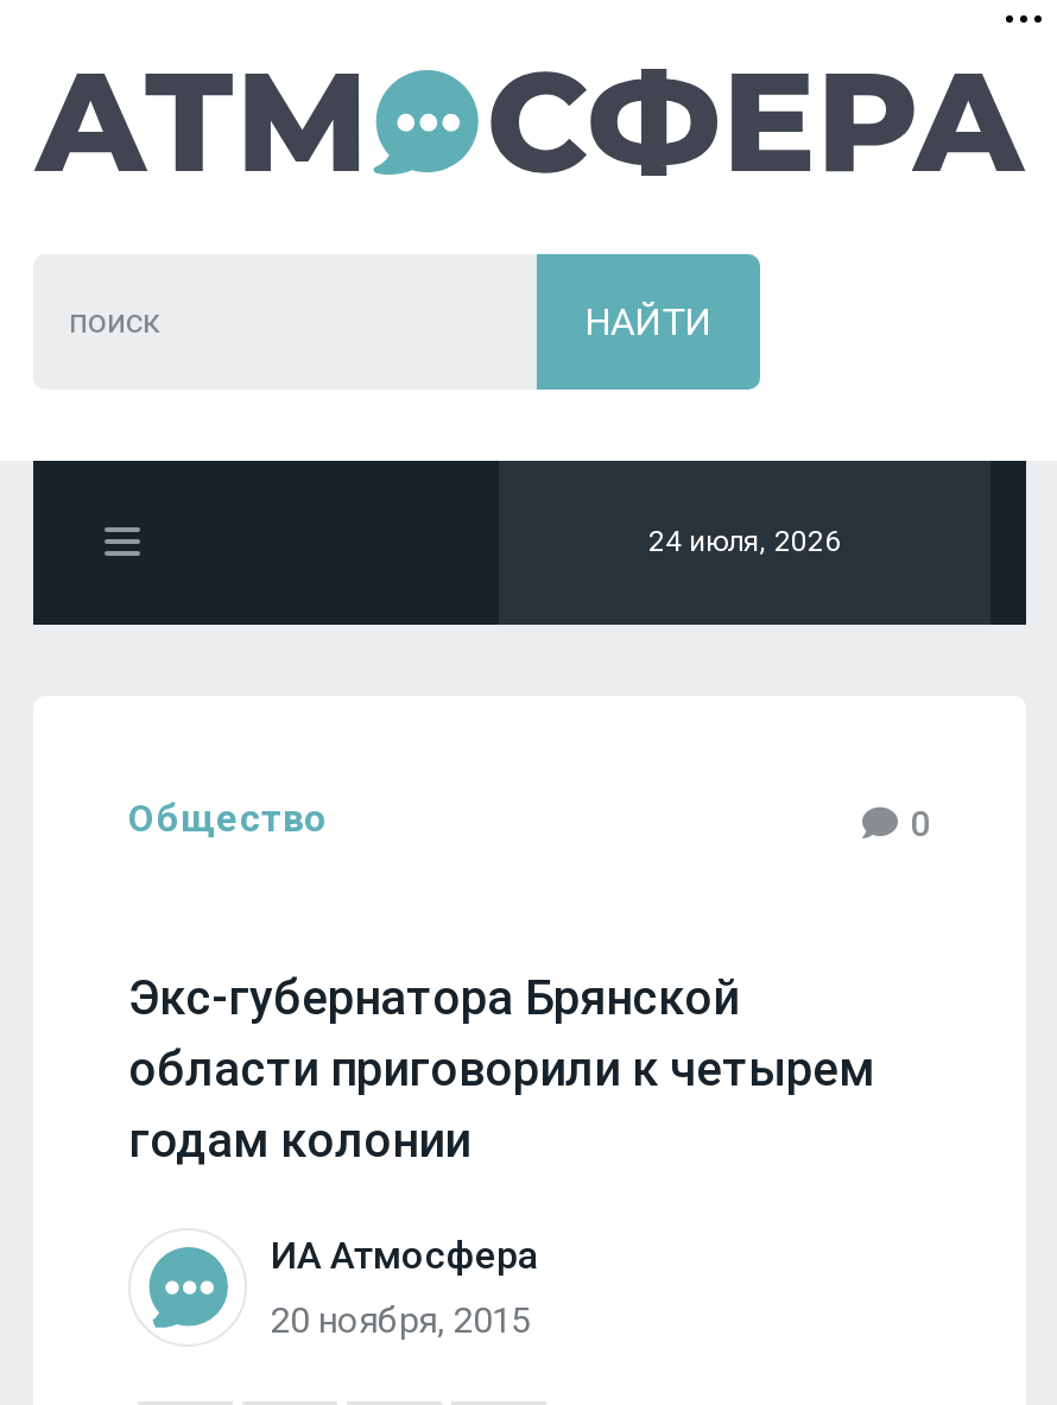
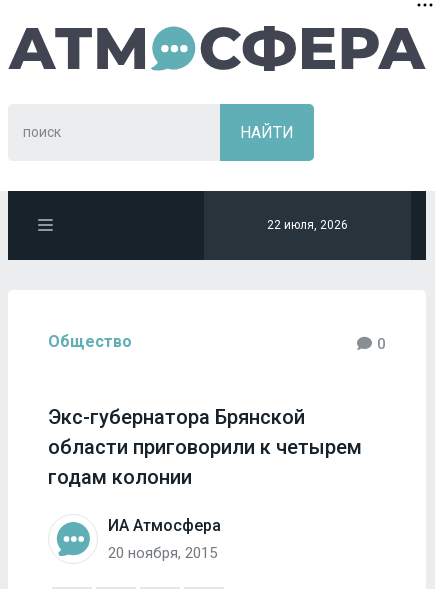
- 24 июля, 2026
+ 22 июля, 2026
